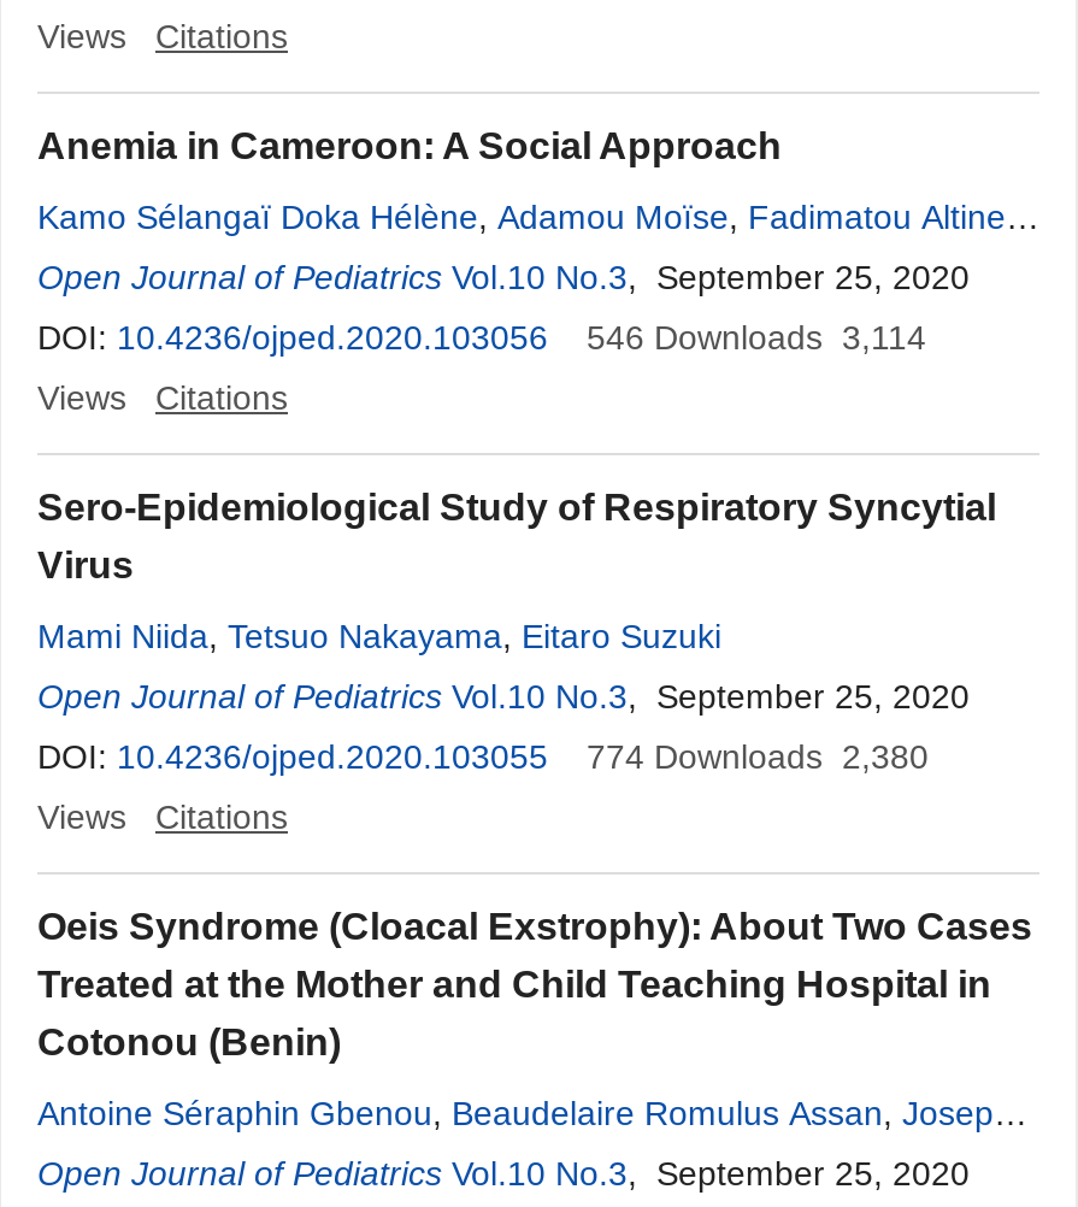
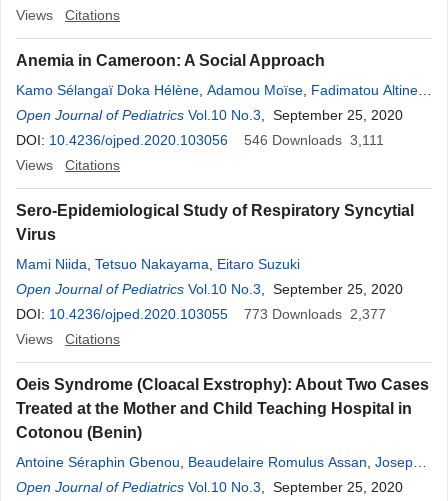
- DOI: 10.4236/ojped.2020.103056 546 Downloads 3,114
+ DOI: 10.4236/ojped.2020.103056 546 Downloads 3,111

- DOI: 10.4236/ojped.2020.103055 774 Downloads 2,380
+ DOI: 10.4236/ojped.2020.103055 773 Downloads 2,377
